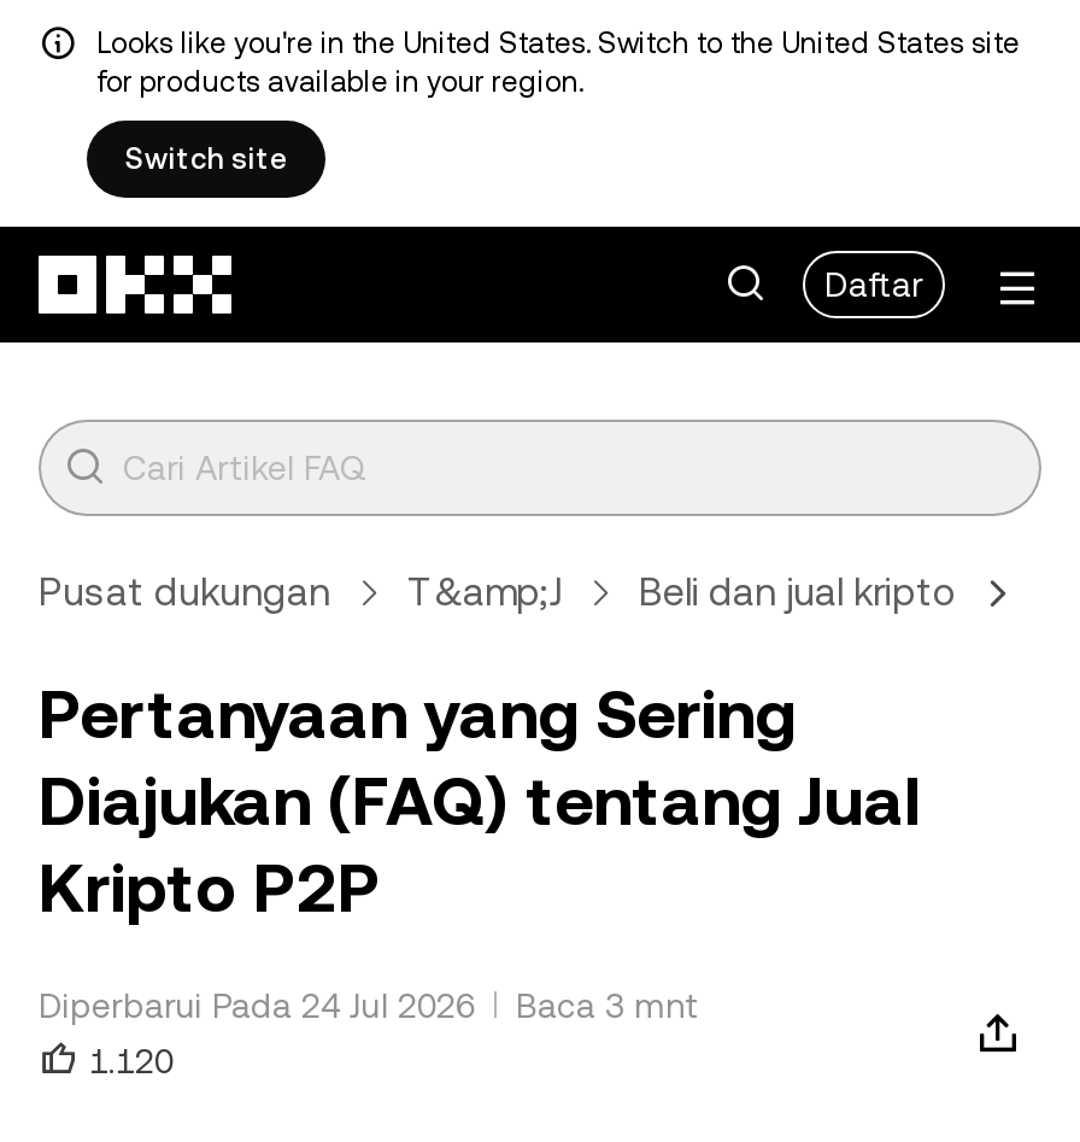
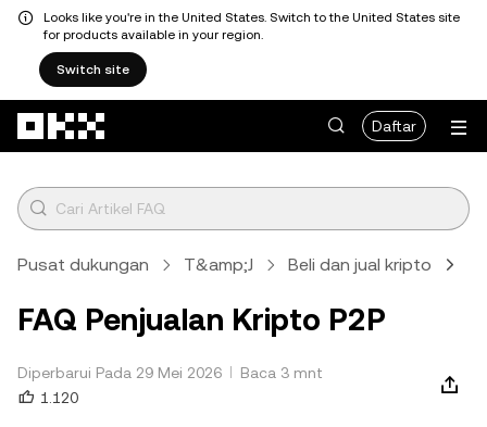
- Pertanyaan yang Sering
- Diajukan (FAQ) tentang Jual
- Kripto P2P
+ FAQ Penjualan Kripto P2P

- Diperbarui Pada 24 Jul 2026
+ Diperbarui Pada 29 Mei 2026
